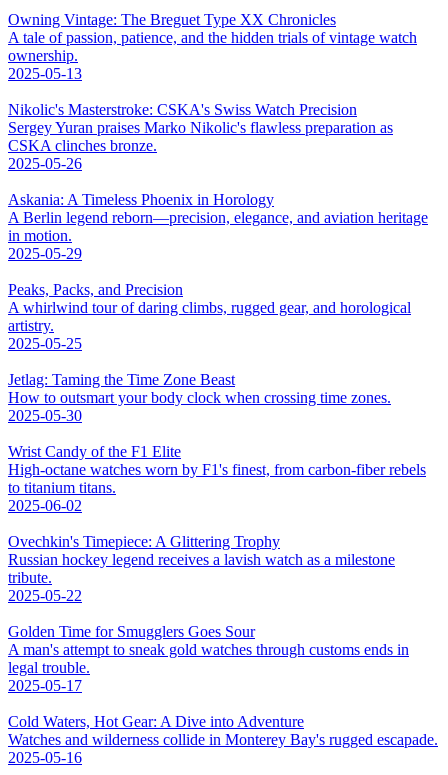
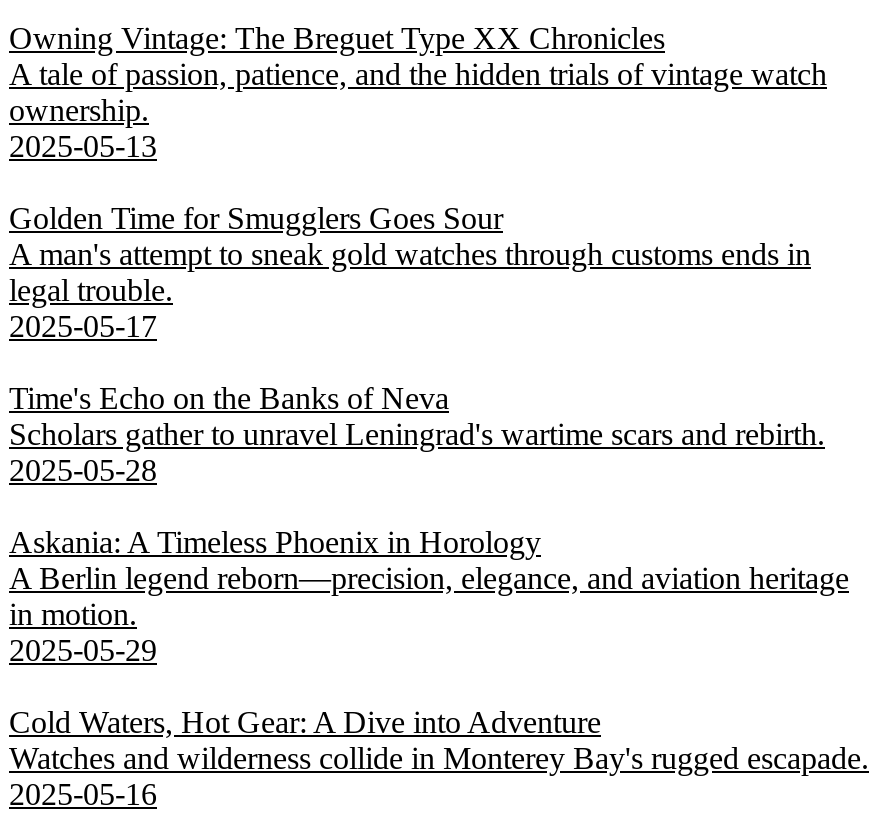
- Nikolic's Masterstroke: CSKA's Swiss Watch Precision
- Sergey Yuran praises Marko Nikolic's flawless preparation as
- CSKA clinches bronze.
- 2025-05-26
+ Time's Echo on the Banks of Neva
+ Scholars gather to unravel Leningrad's wartime scars and rebirth.
+ 2025-05-28

moved down: Askania: A Timeless Phoenix in Horology | A Berlin legend reborn—precision, elegance, and aviation heritage | in motion. | 2025-05-29

- Peaks, Packs, and Precision
- A whirlwind tour of daring climbs, rugged gear, and horological
- artistry.
- 2025-05-25
- Jetlag: Taming the Time Zone Beast
- How to outsmart your body clock when crossing time zones.
- 2025-05-30
- Wrist Candy of the F1 Elite
- High-octane watches worn by F1's finest, from carbon-fiber rebels
- to titanium titans.
- 2025-06-02
- Ovechkin's Timepiece: A Glittering Trophy
- Russian hockey legend receives a lavish watch as a milestone
- tribute.
- 2025-05-22

moved up: Golden Time for Smugglers Goes Sour | A man's attempt to sneak gold watches through customs ends in | legal trouble. | 2025-05-17
